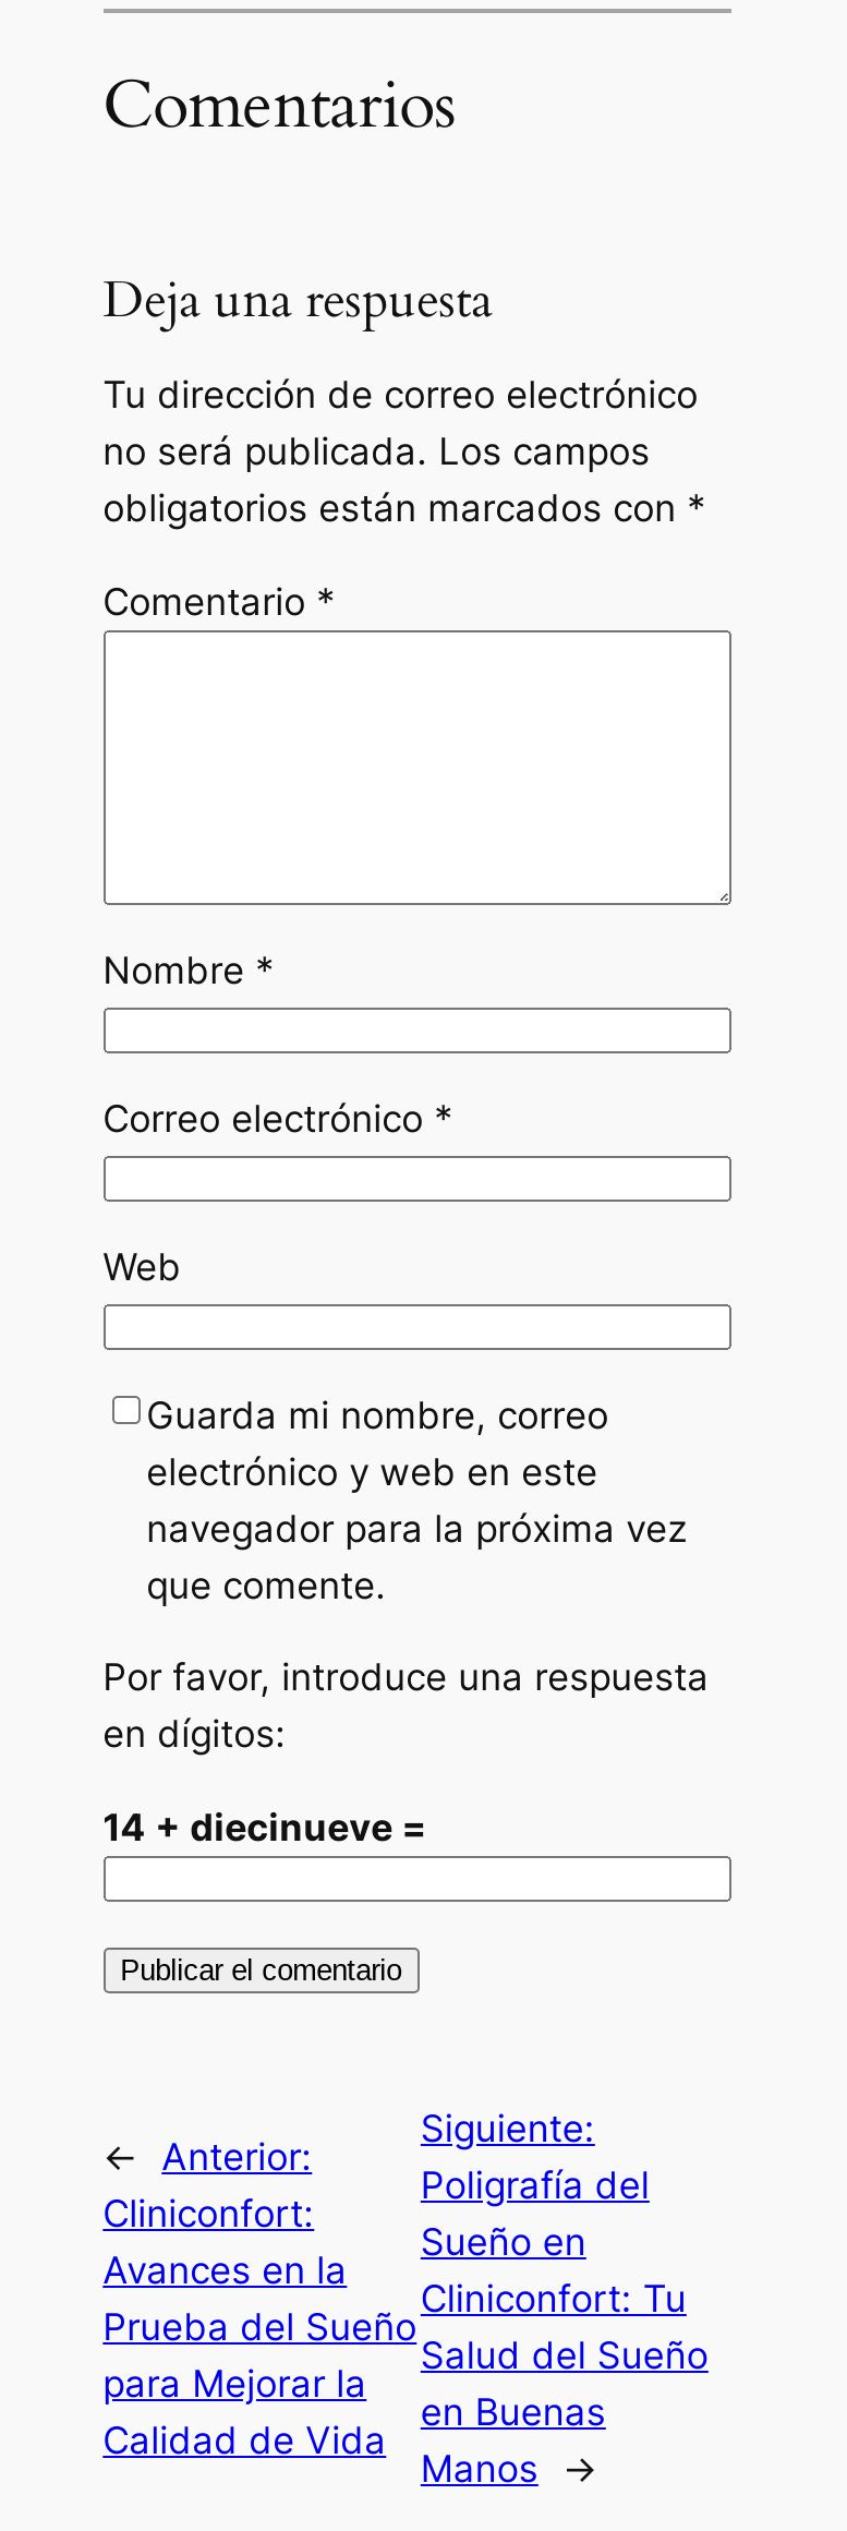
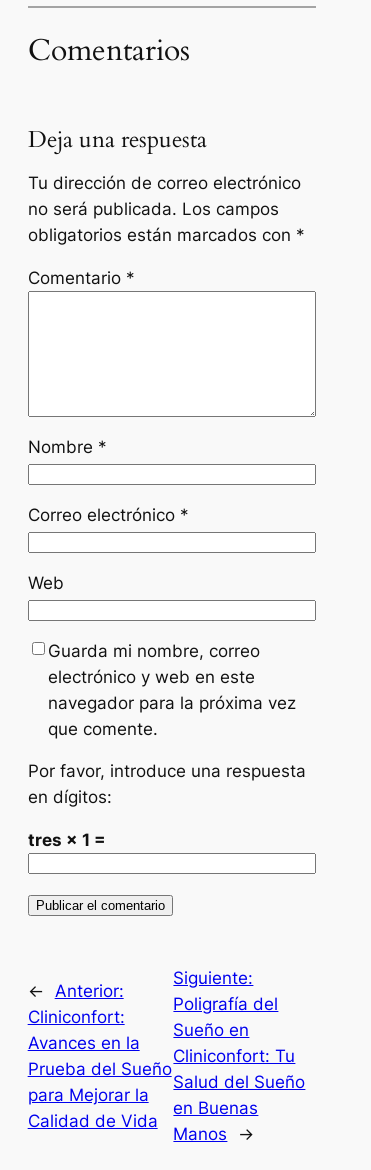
- 14 + diecinueve =
+ tres × 1 =
